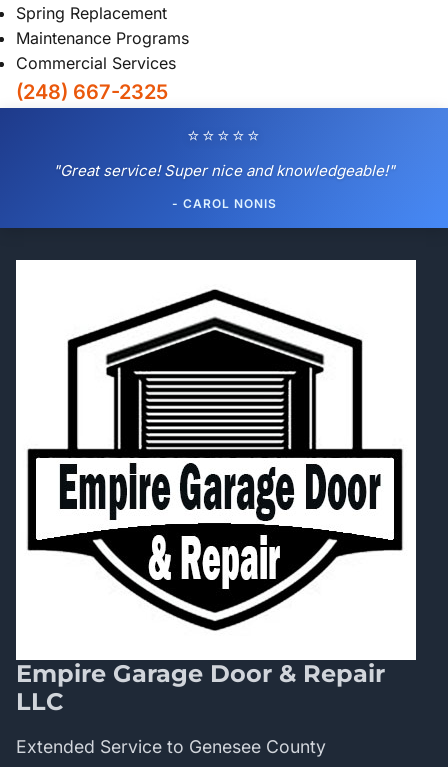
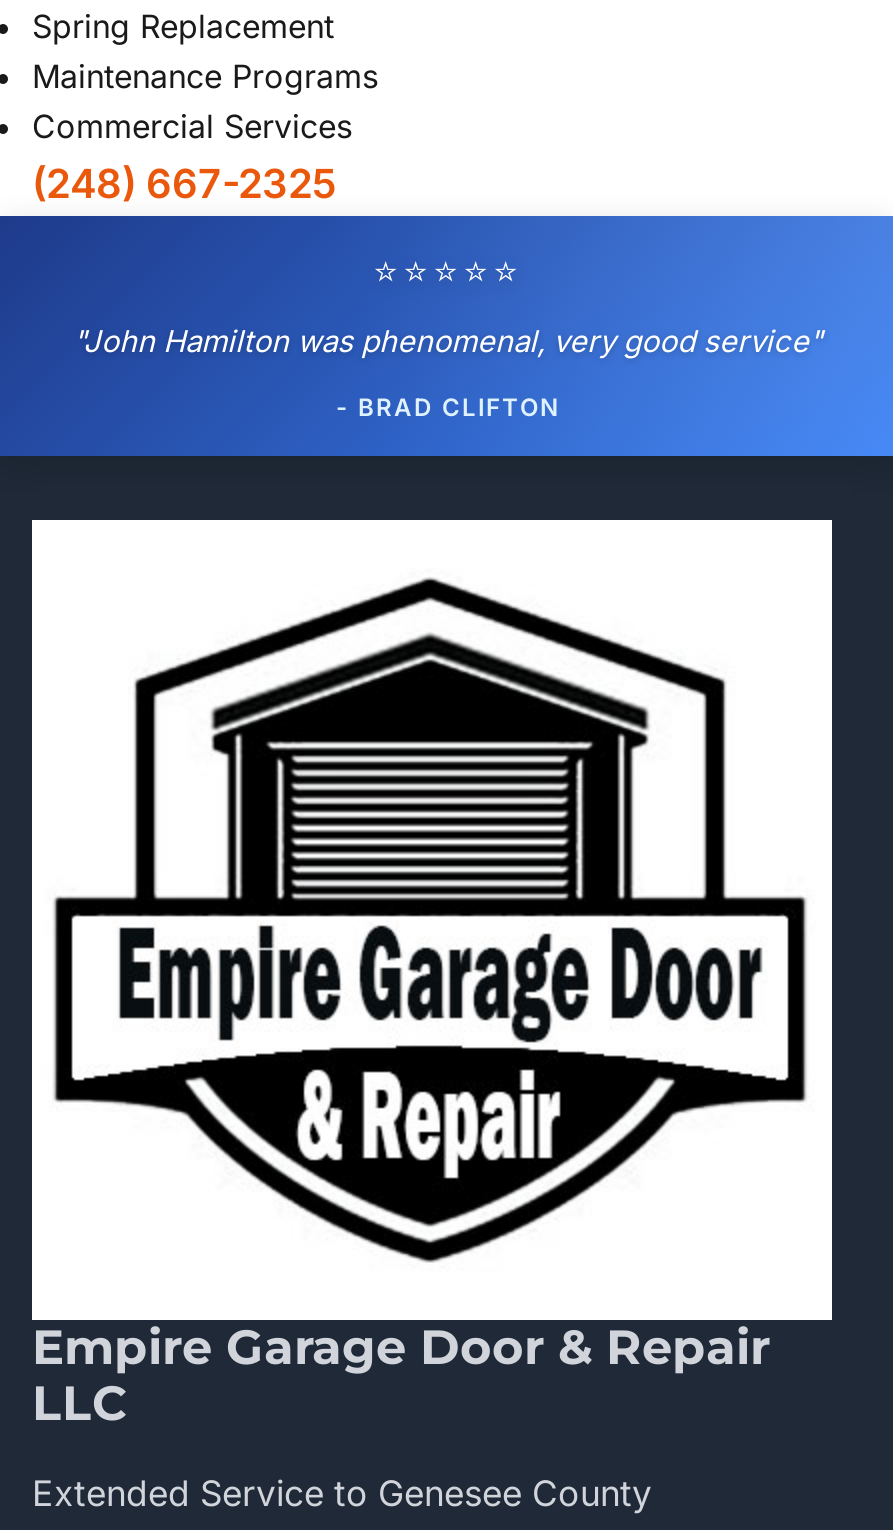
- "Great service! Super nice and knowledgeable!"
+ "John Hamilton was phenomenal, very good service"

- - CAROL NONIS
+ - BRAD CLIFTON
